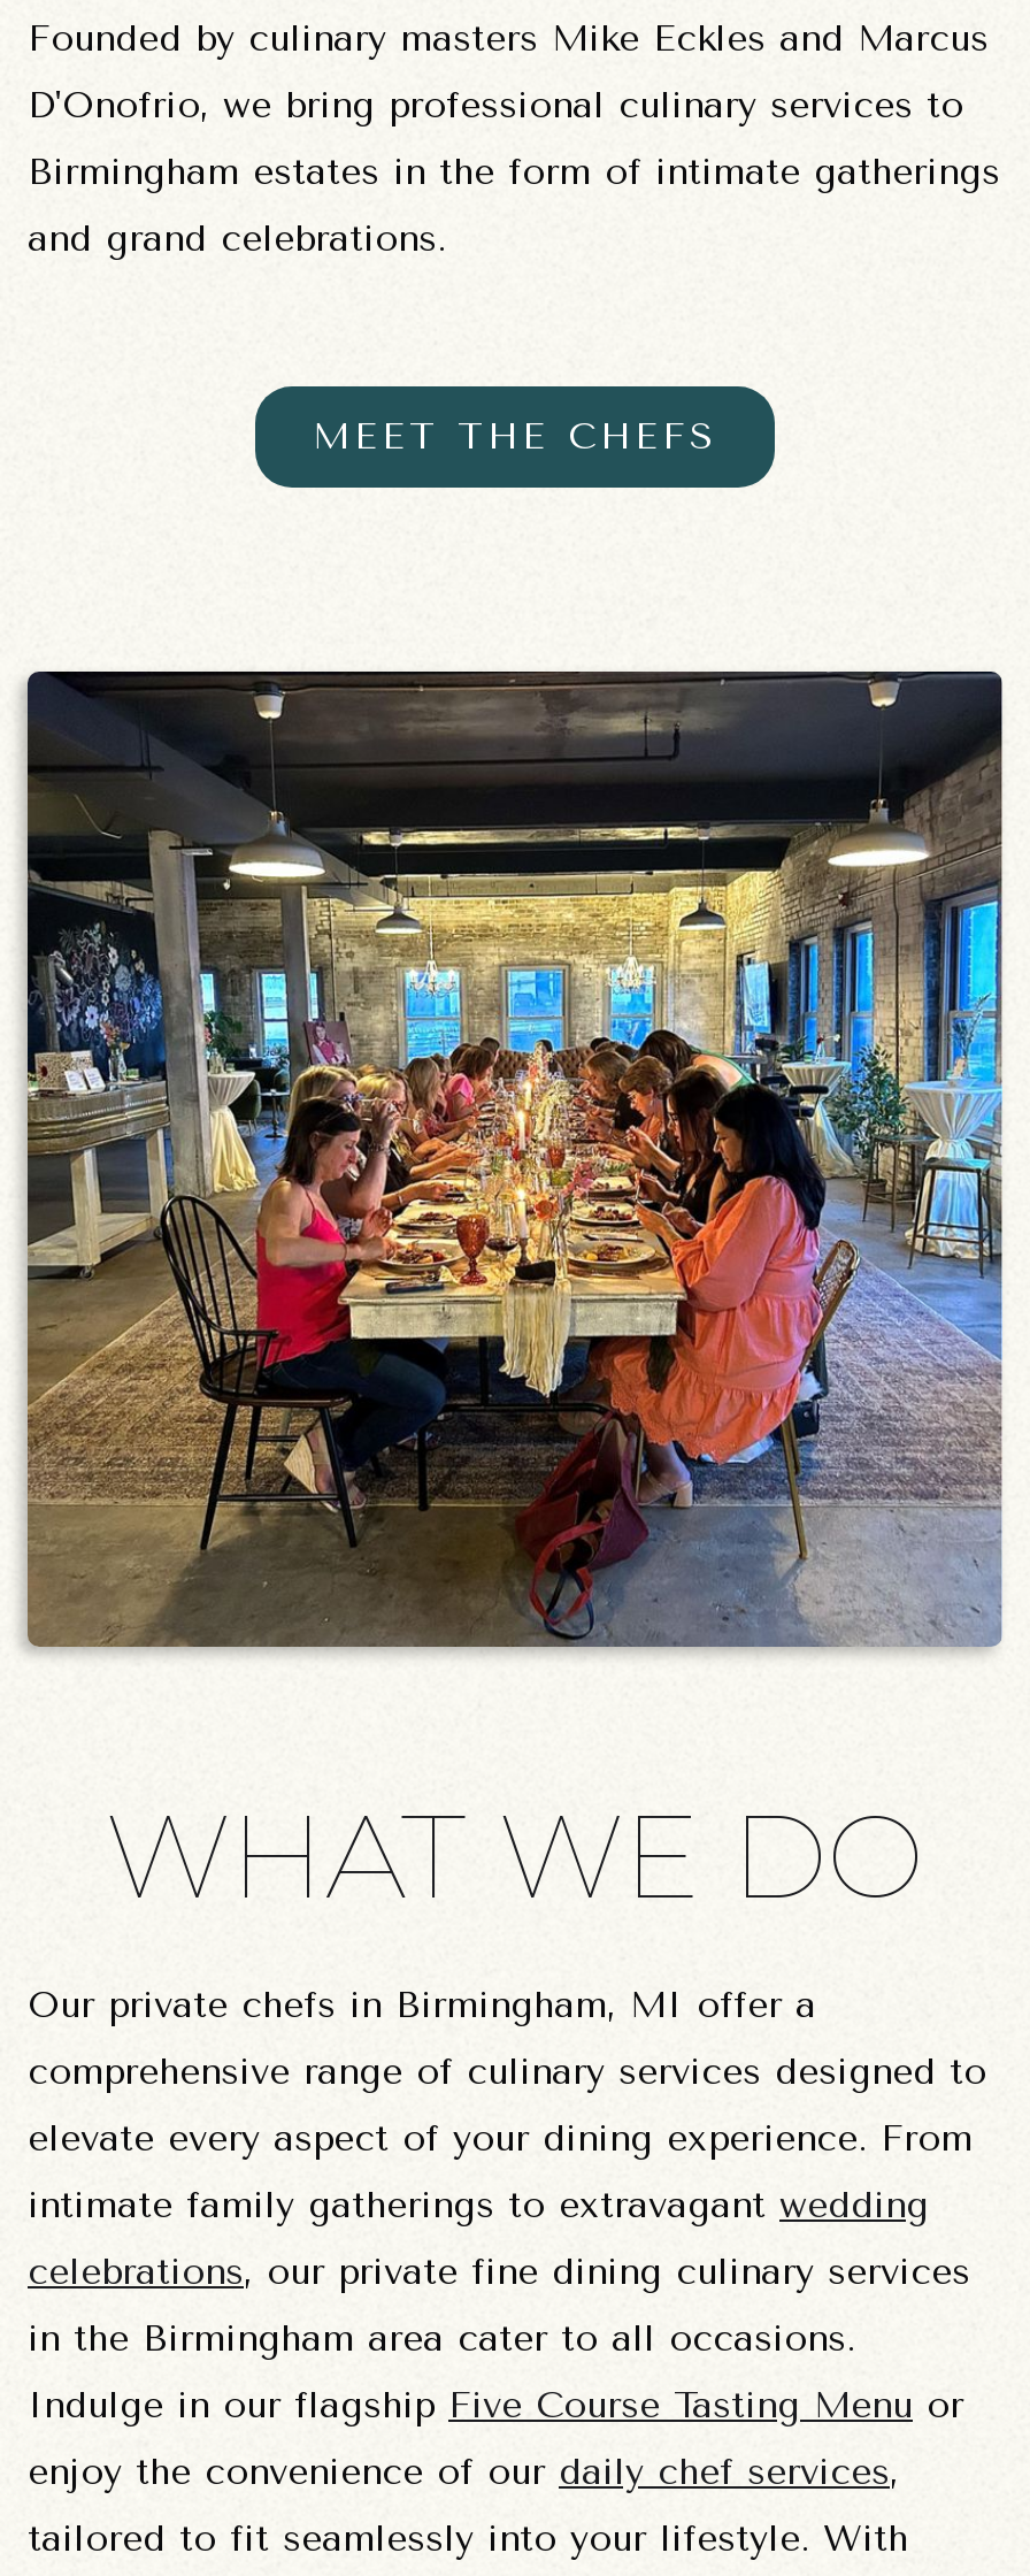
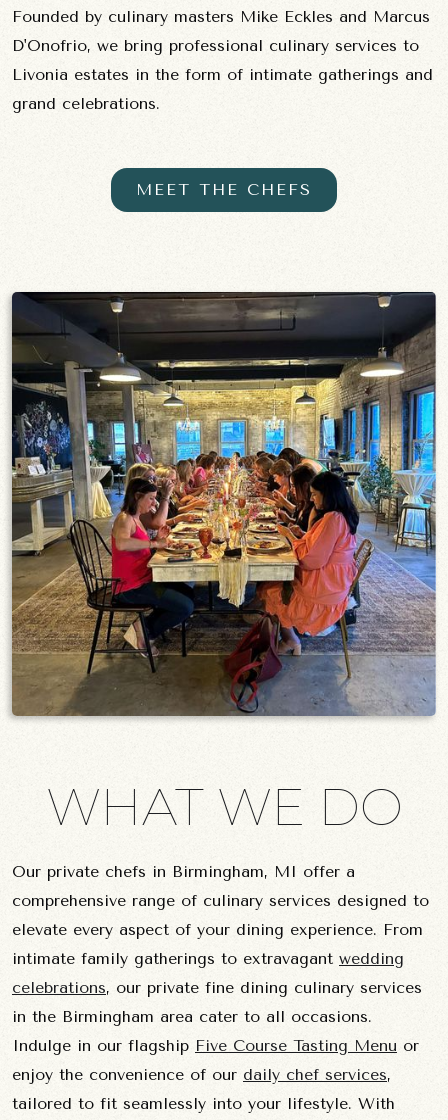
- Birmingham estates in the form of intimate gatherings
+ Livonia estates in the form of intimate gatherings and

- and grand celebrations.
+ grand celebrations.
